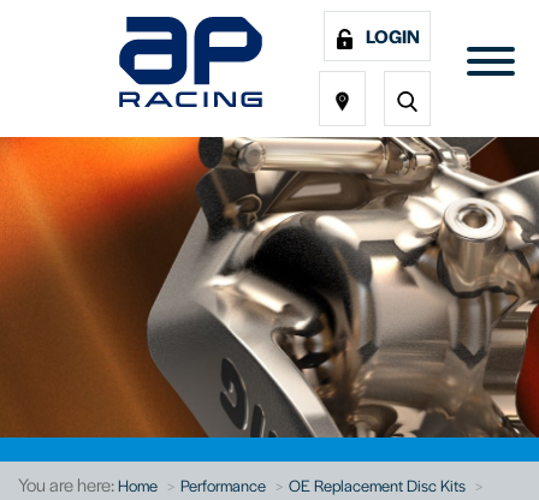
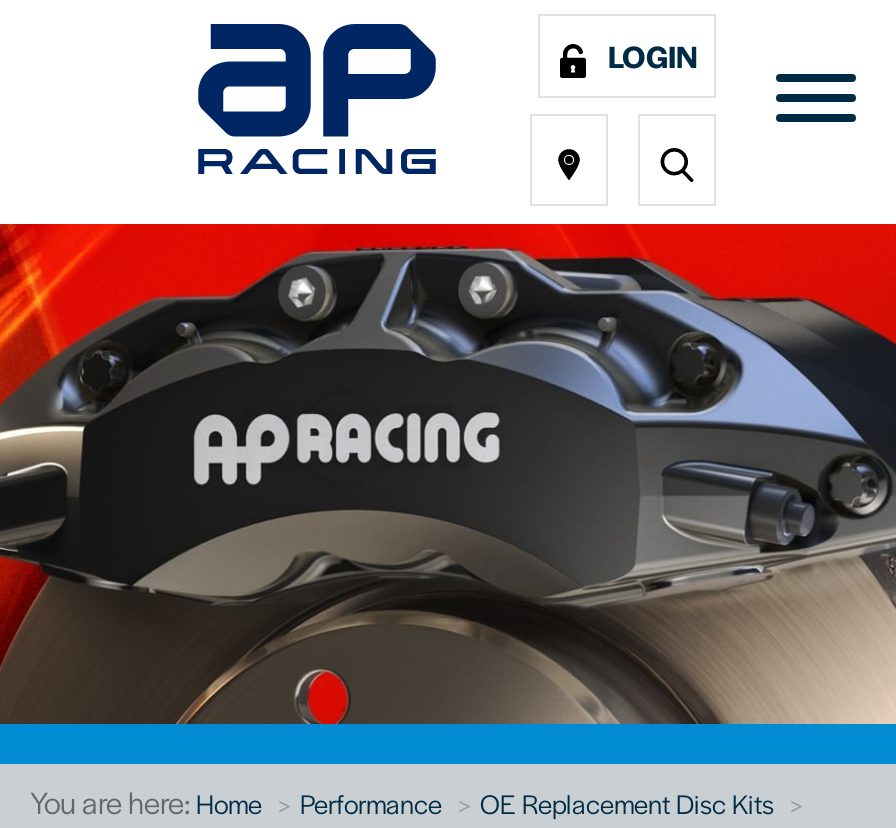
- [image]
+ [image]
